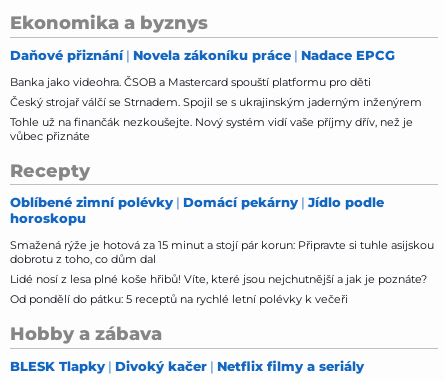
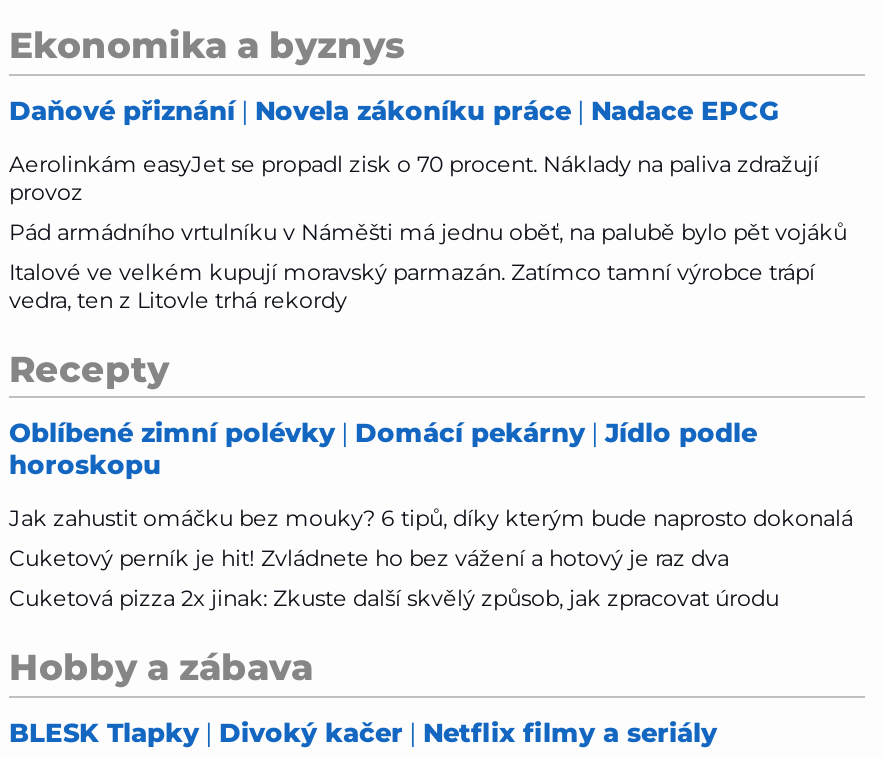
- Banka jako videohra. ČSOB a Mastercard spouští platformu pro děti
- Český strojař válčí se Strnadem. Spojil se s ukrajinským jaderným inženýrem
- Tohle už na finančák nezkoušejte. Nový systém vidí vaše příjmy dřív, než je
- vůbec přiznáte
+ Aerolinkám easyJet se propadl zisk o 70 procent. Náklady na paliva zdražují
+ provoz
+ Pád armádního vrtulníku v Náměšti má jednu oběť, na palubě bylo pět vojáků
+ Italové ve velkém kupují moravský parmazán. Zatímco tamní výrobce trápí
+ vedra, ten z Litovle trhá rekordy

- Smažená rýže je hotová za 15 minut a stojí pár korun: Připravte si tuhle asijskou
- dobrotu z toho, co dům dal
- Lidé nosí z lesa plné koše hřibů! Víte, které jsou nejchutnější a jak je poznáte?
- Od pondělí do pátku: 5 receptů na rychlé letní polévky k večeři
+ Jak zahustit omáčku bez mouky? 6 tipů, díky kterým bude naprosto dokonalá
+ Cuketový perník je hit! Zvládnete ho bez vážení a hotový je raz dva
+ Cuketová pizza 2x jinak: Zkuste další skvělý způsob, jak zpracovat úrodu
